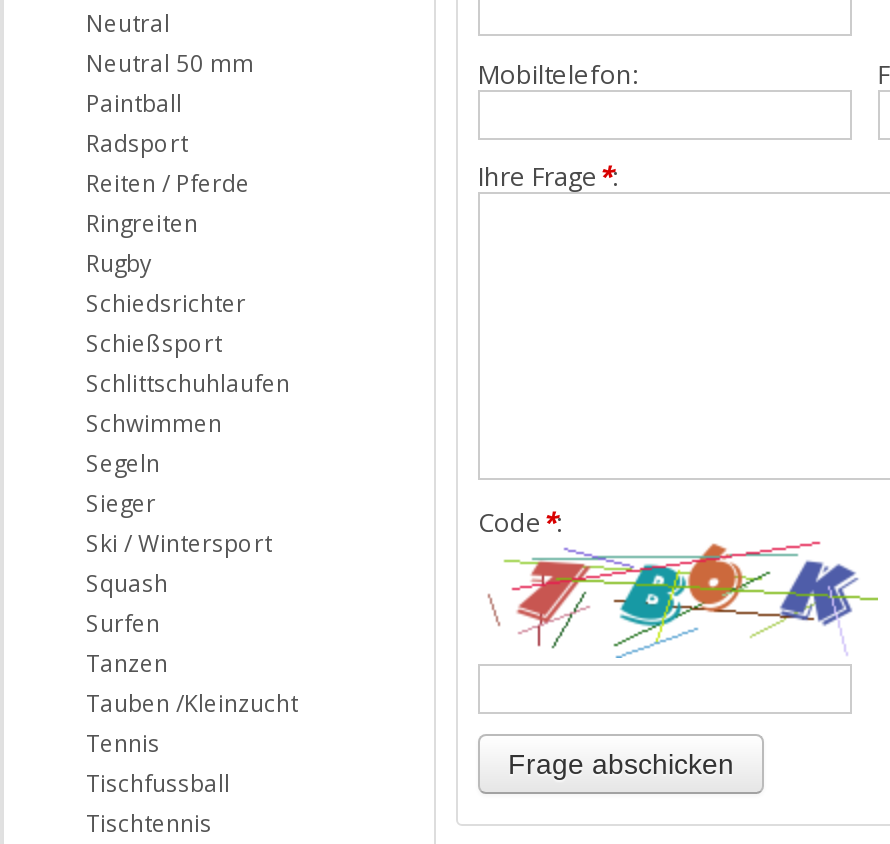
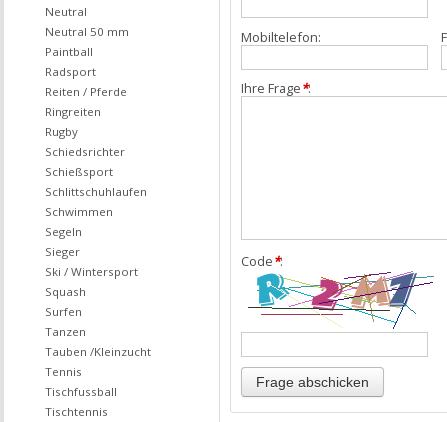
- [image]
+ [image]
